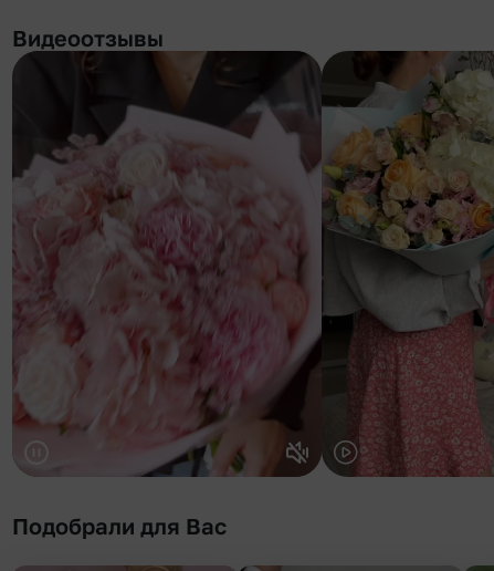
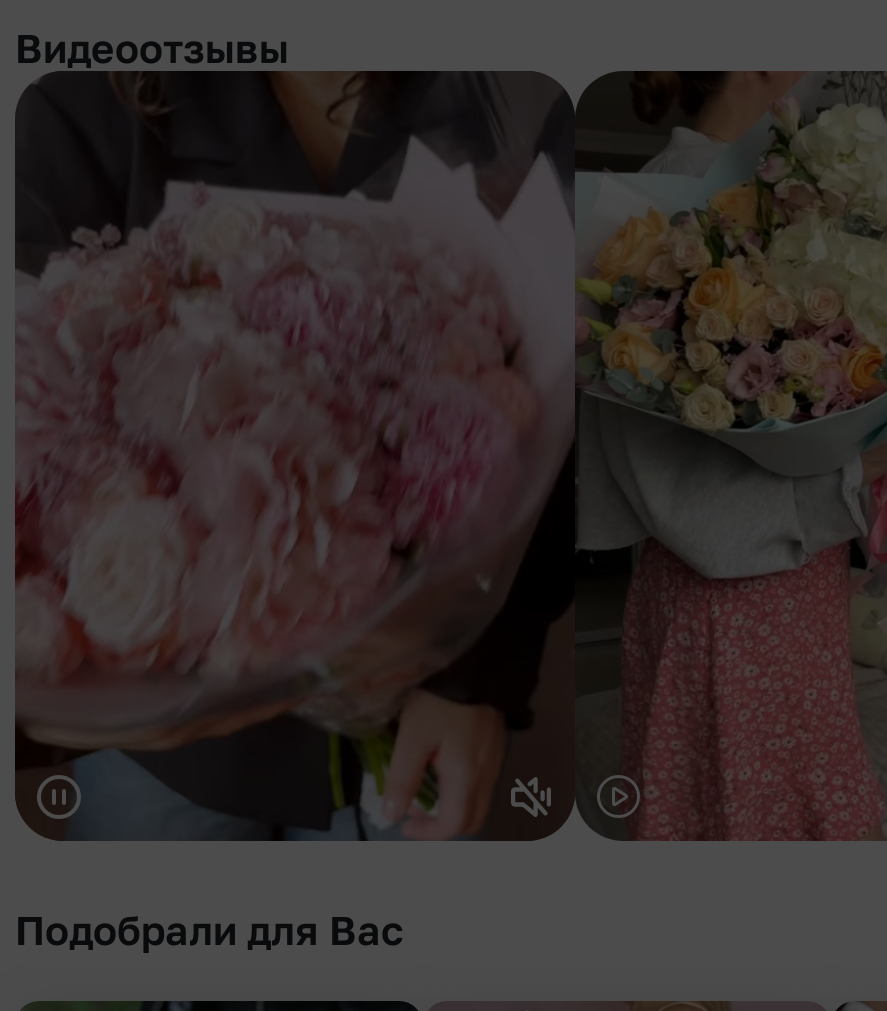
- [image]
+ [image]
